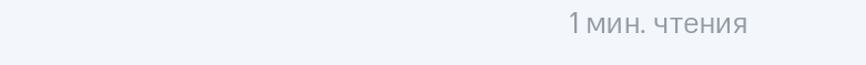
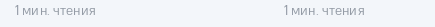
+ 1 мин. чтения
